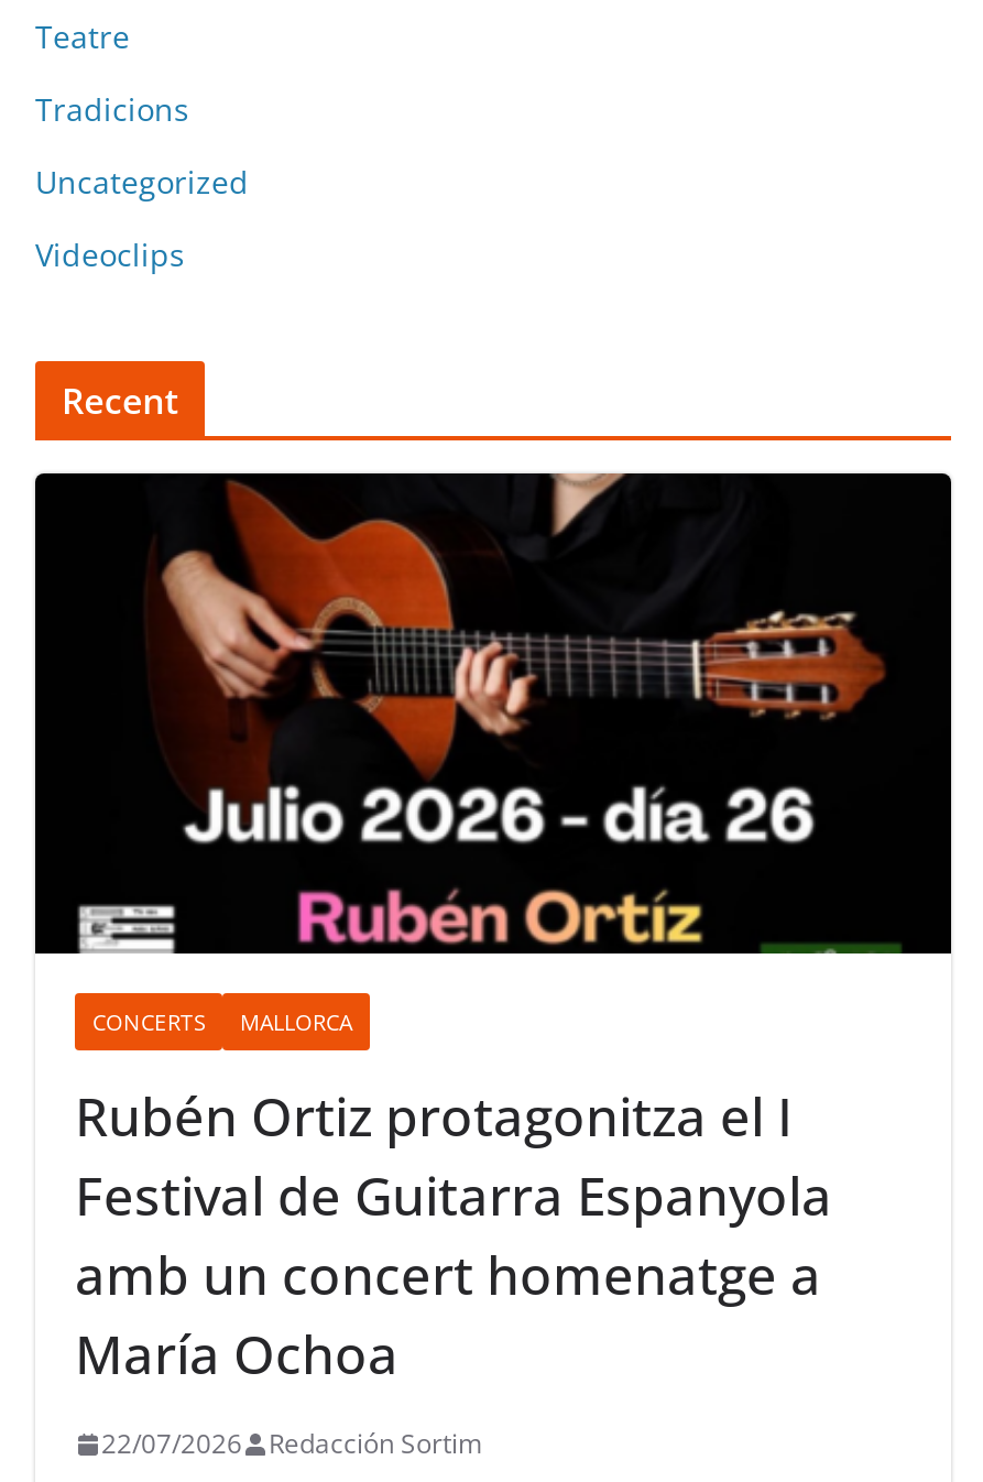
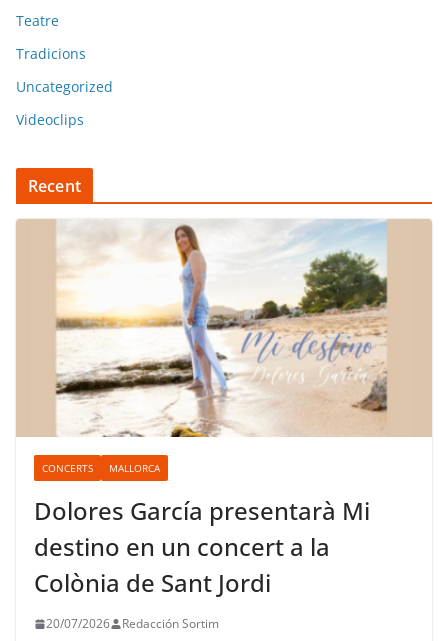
- [image]
+ [image]

- Rubén Ortiz protagonitza el I
- Festival de Guitarra Espanyola
- amb un concert homenatge a
- María Ochoa
+ Dolores García presentarà Mi
+ destino en un concert a la
+ Colònia de Sant Jordi

- 22/07/2026 Redacción Sortim
+ 20/07/2026 Redacción Sortim
